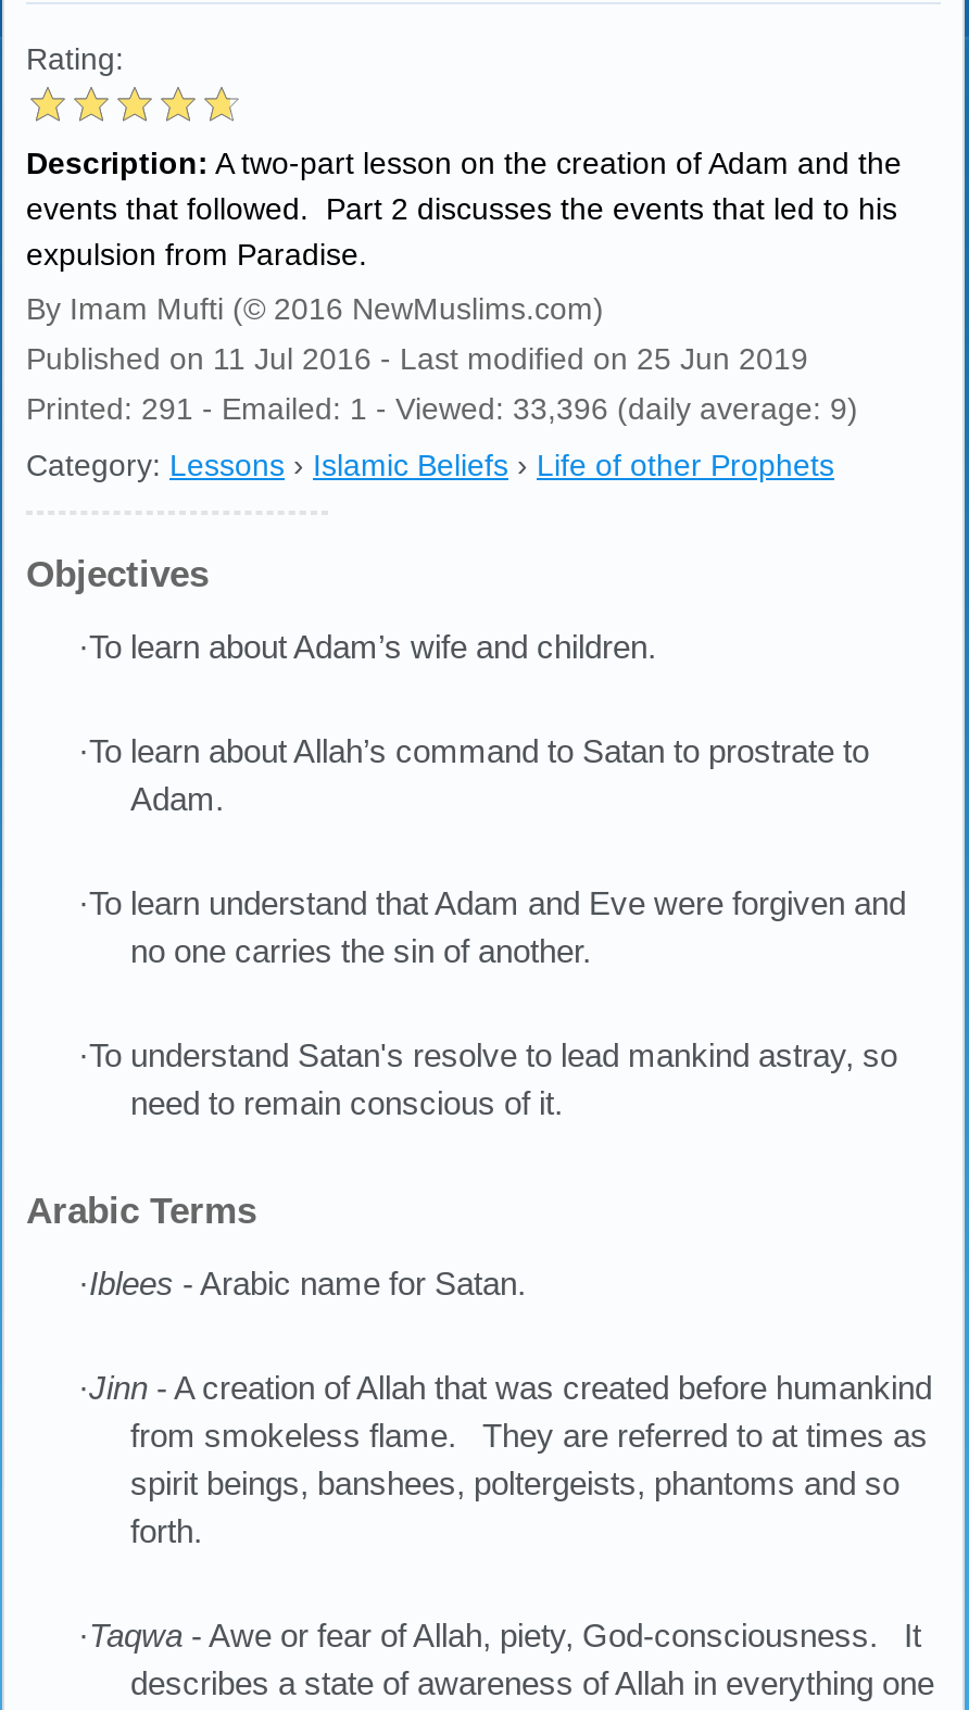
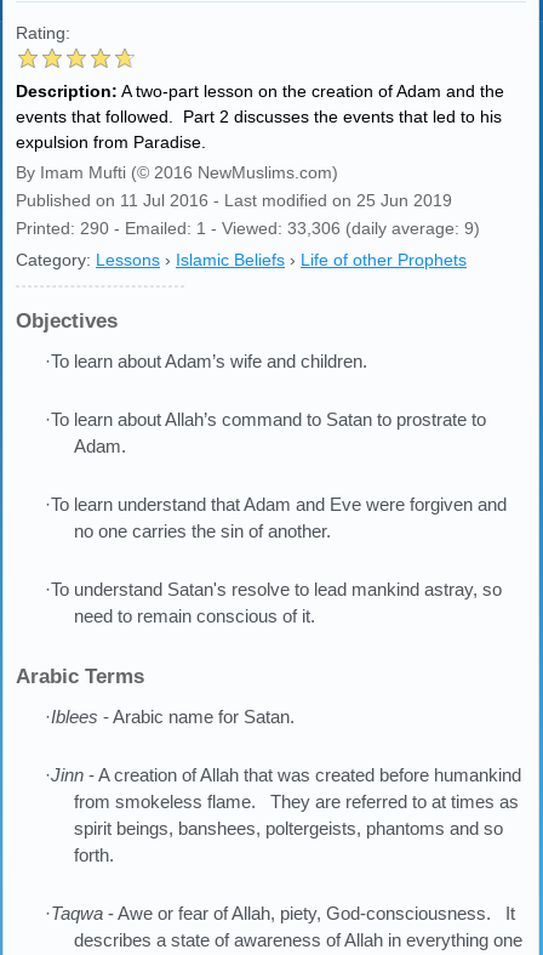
- Printed: 291 - Emailed: 1 - Viewed: 33,396 (daily average: 9)
+ Printed: 290 - Emailed: 1 - Viewed: 33,306 (daily average: 9)
